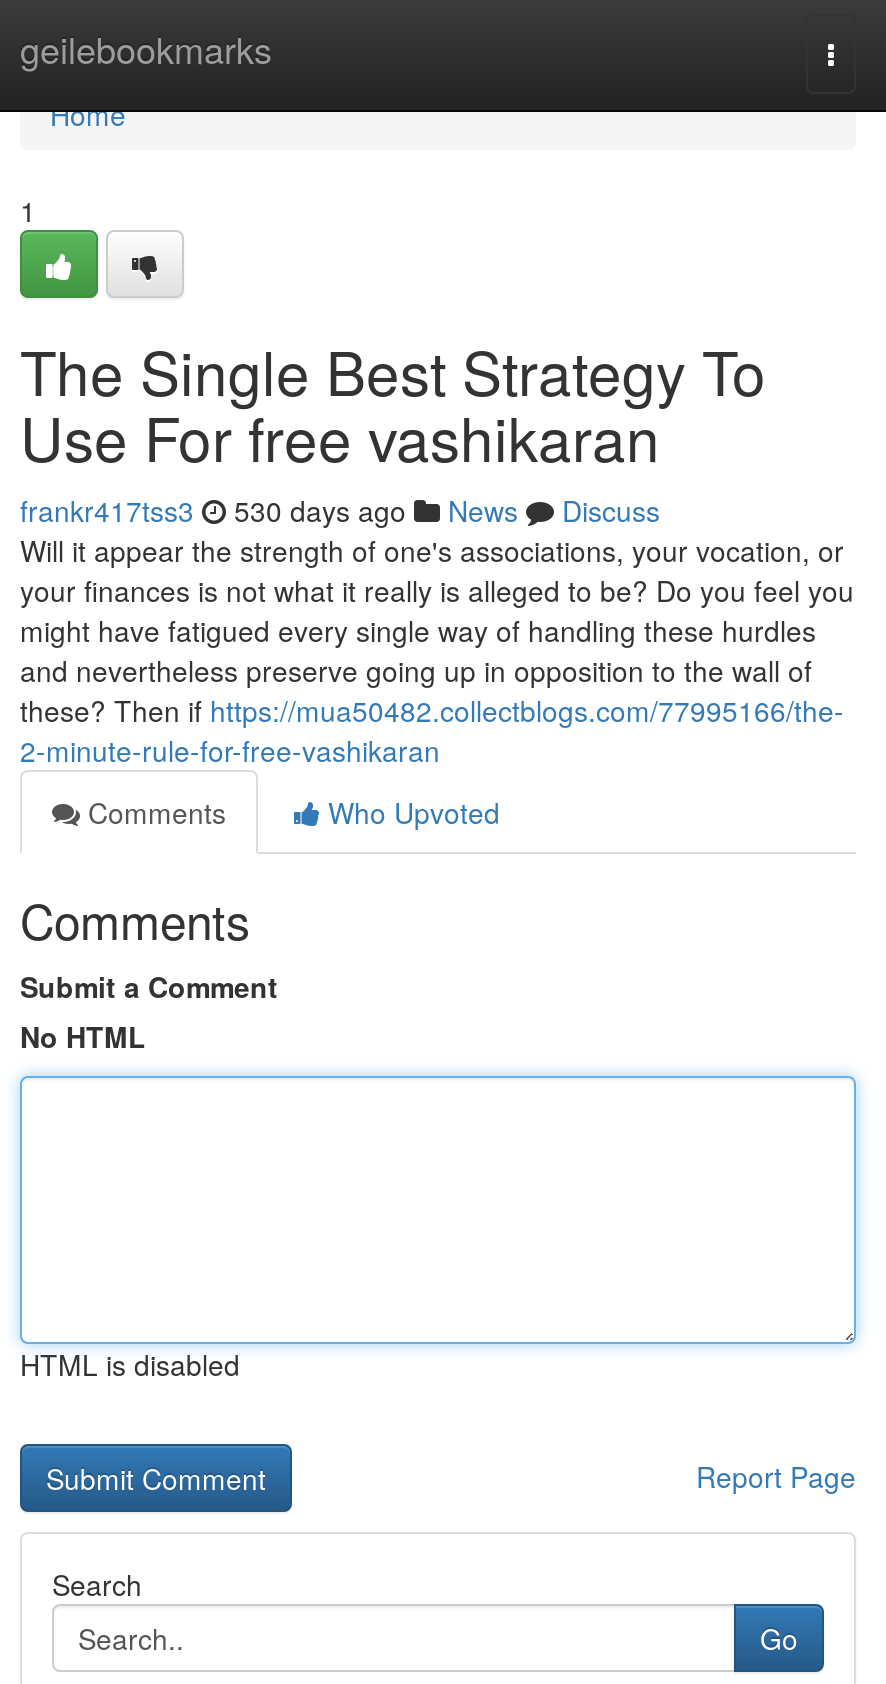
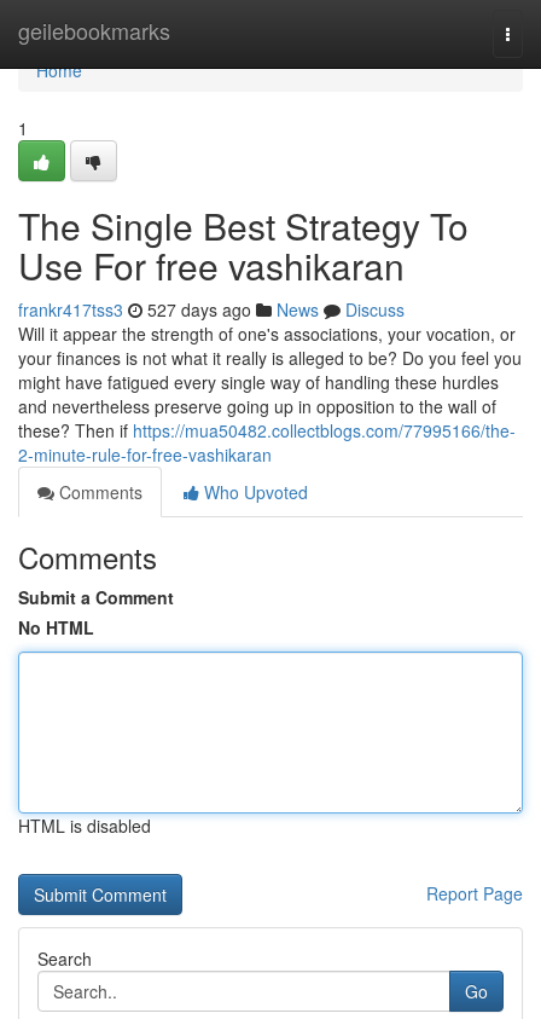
- frankr417tss3 530 days ago News Discuss
+ frankr417tss3 527 days ago News Discuss
